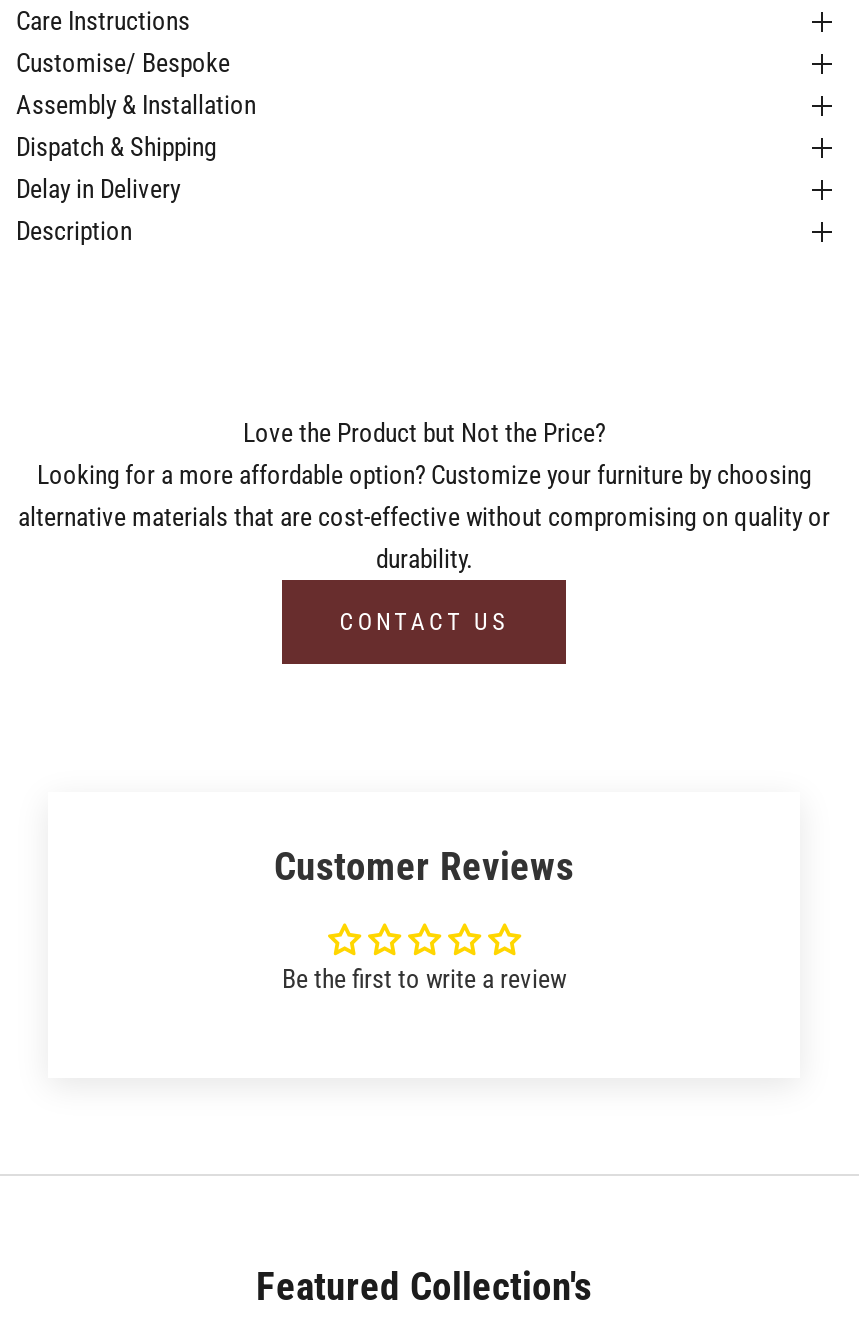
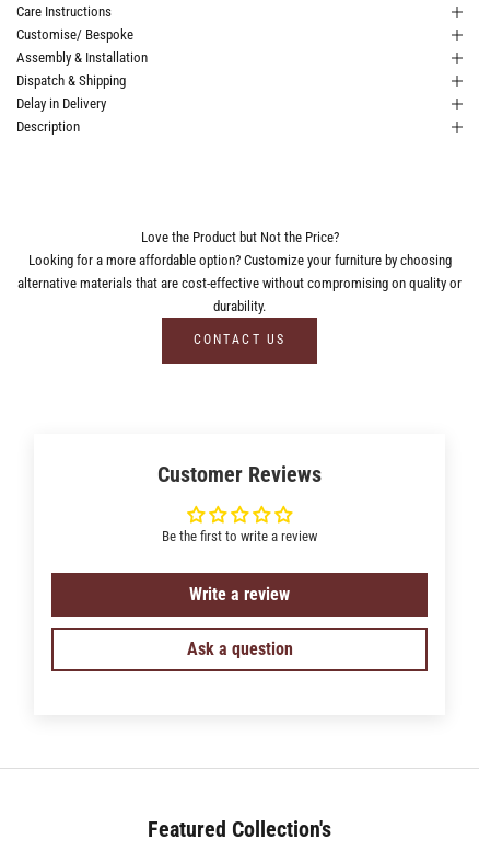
+ Write a review
+ Ask a question
